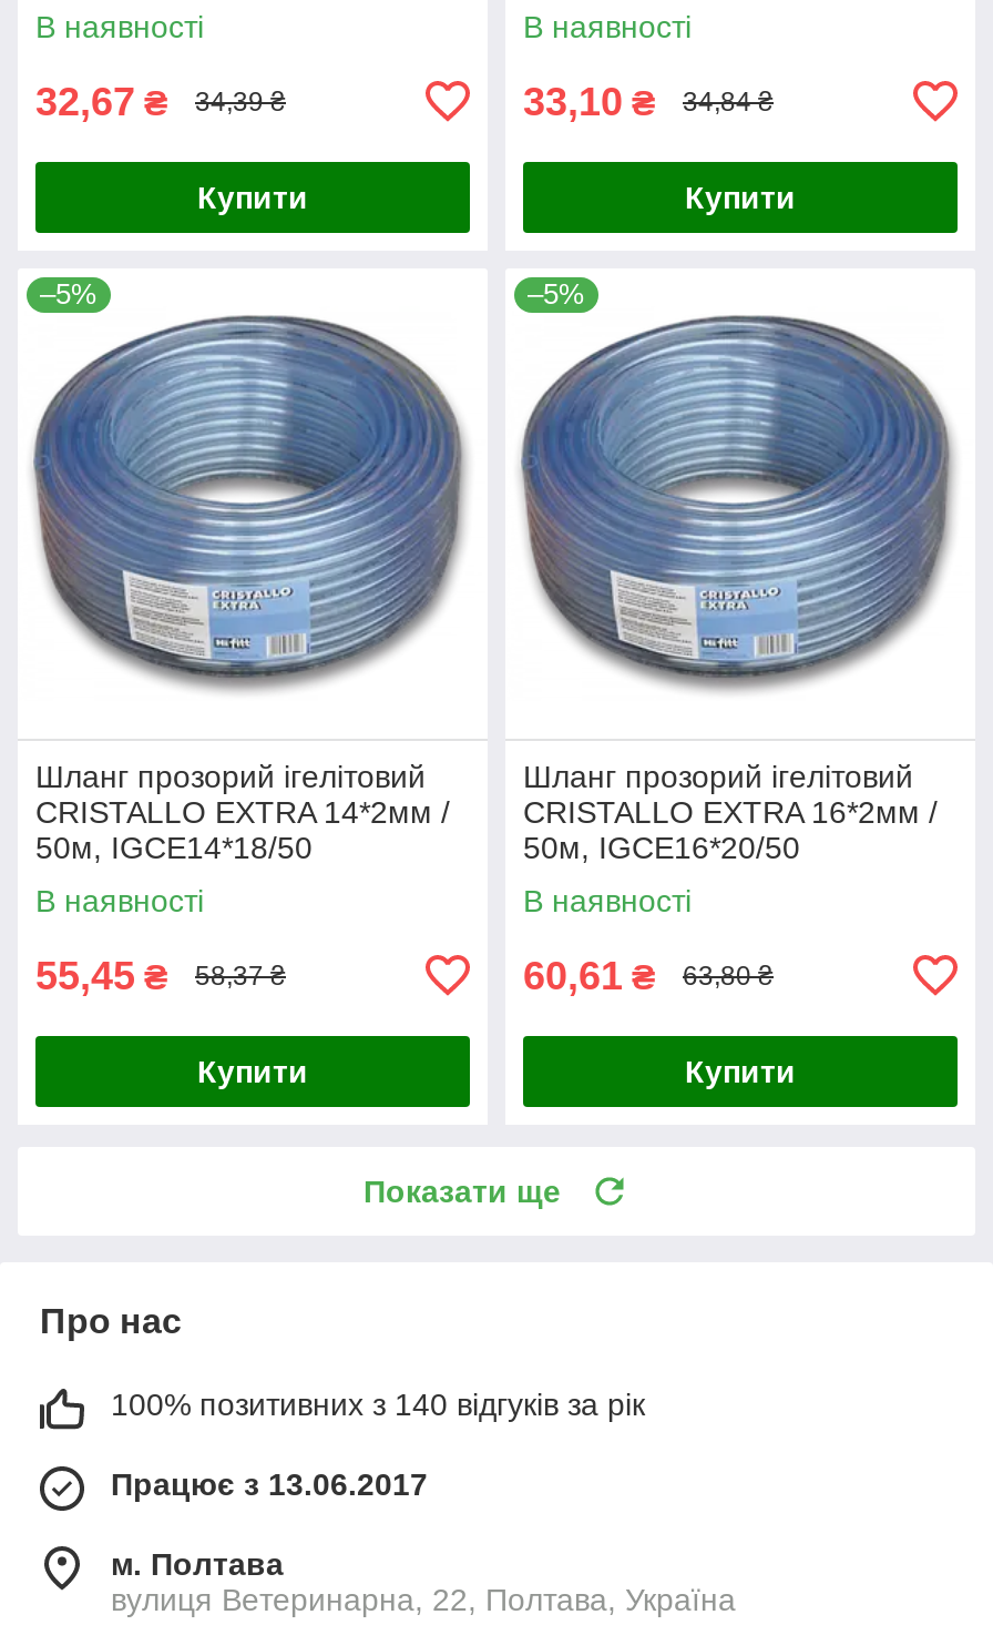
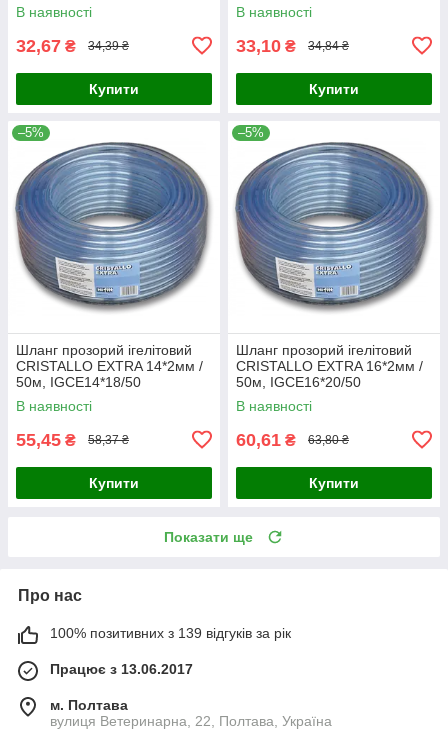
- 100% позитивних з 140 відгуків за рік
+ 100% позитивних з 139 відгуків за рік
